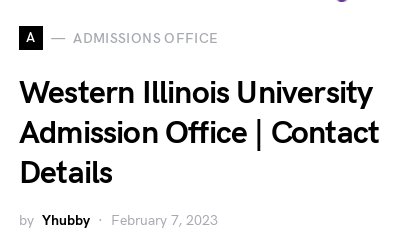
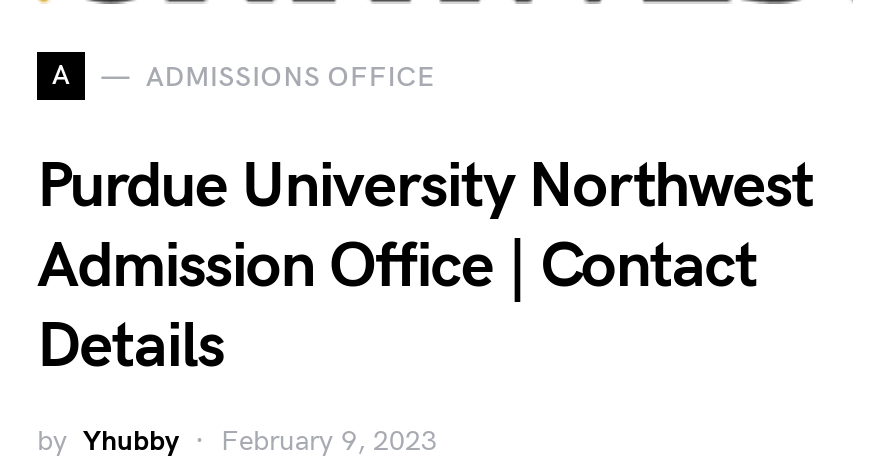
- Western Illinois University
+ Purdue University Northwest

- February 7, 2023
+ February 9, 2023
